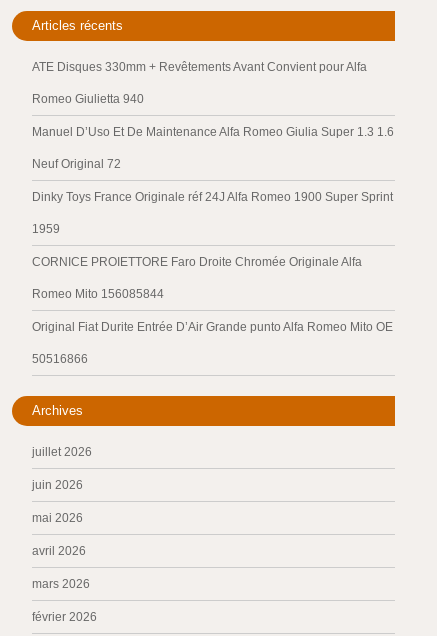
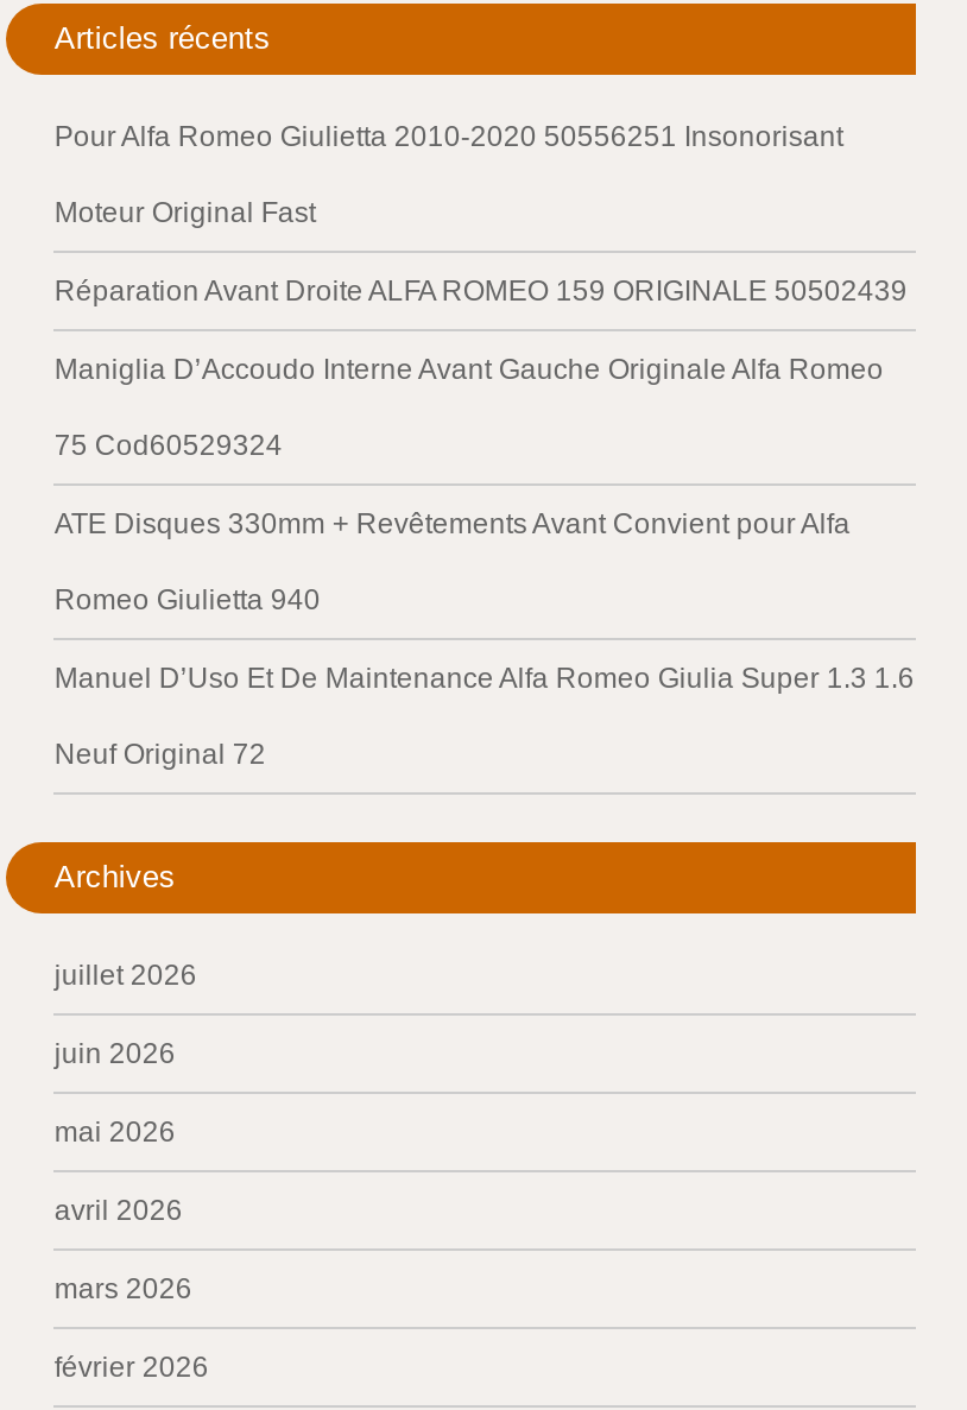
+ Pour Alfa Romeo Giulietta 2010-2020 50556251 Insonorisant
+ Moteur Original Fast
+ Réparation Avant Droite ALFA ROMEO 159 ORIGINALE 50502439
+ Maniglia D’Accoudo Interne Avant Gauche Originale Alfa Romeo
+ 75 Cod60529324

moved down: ATE Disques 330mm + Revêtements Avant Convient pour Alfa | Romeo Giulietta 940 | Manuel D’Uso Et De Maintenance Alfa Romeo Giulia Super 1.3 1.6 | Neuf Original 72

- Dinky Toys France Originale réf 24J Alfa Romeo 1900 Super Sprint
- 1959
- CORNICE PROIETTORE Faro Droite Chromée Originale Alfa
- Romeo Mito 156085844
- Original Fiat Durite Entrée D’Air Grande punto Alfa Romeo Mito OE
- 50516866
